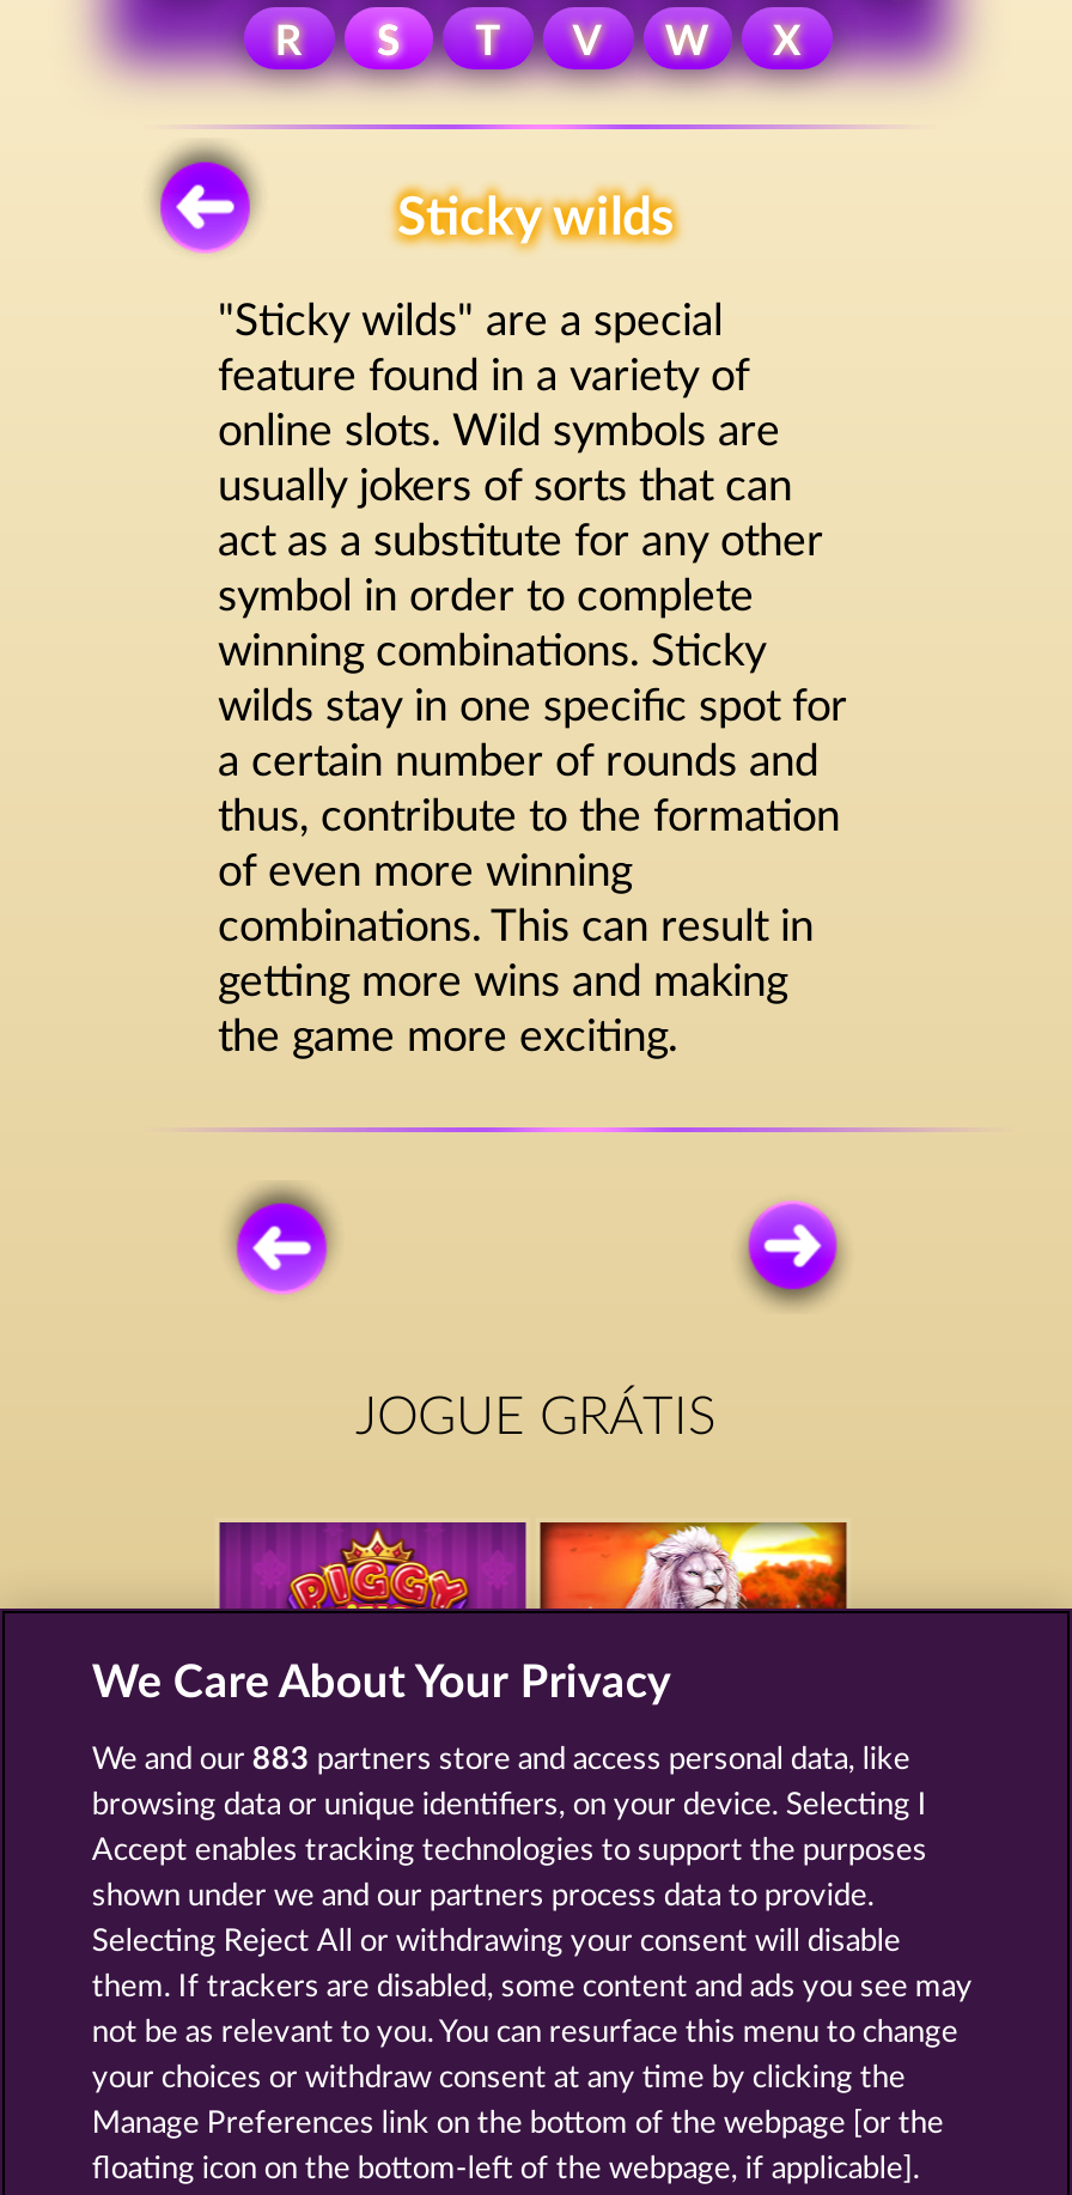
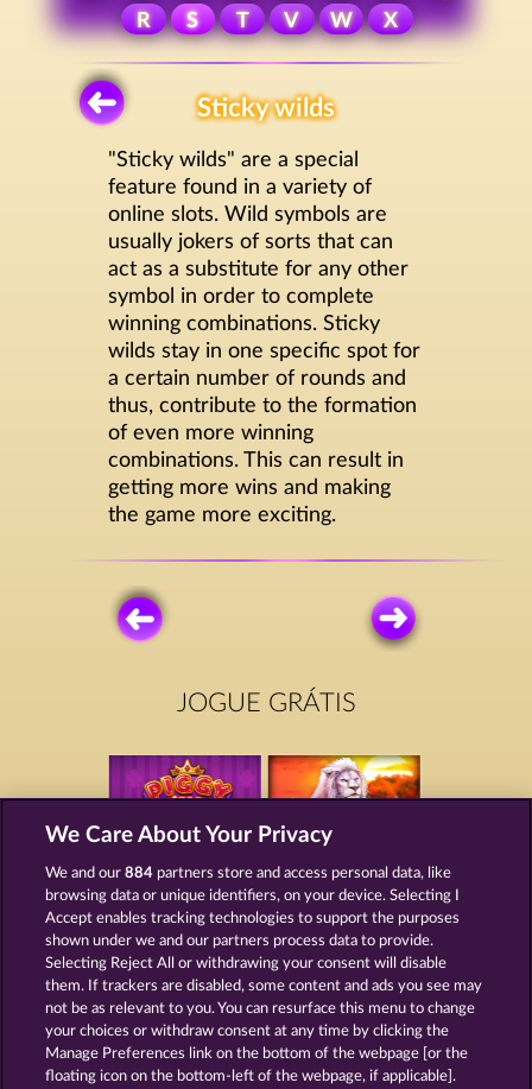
- We and our 883 partners store and access personal data, like
+ We and our 884 partners store and access personal data, like
